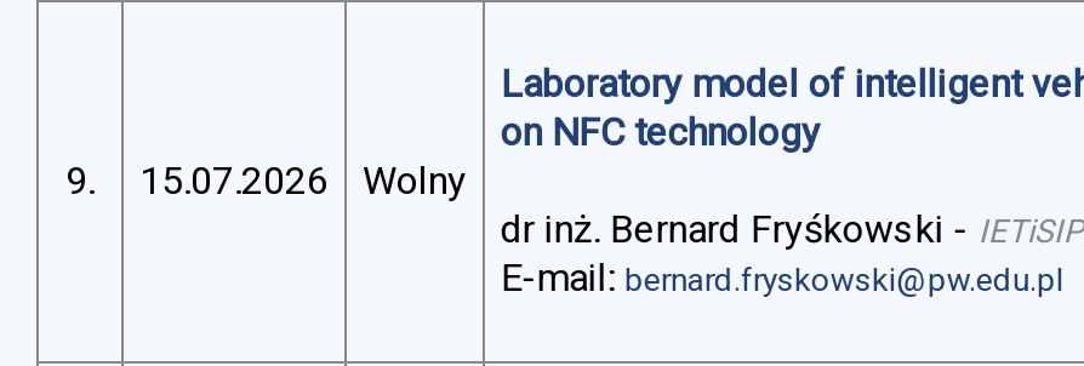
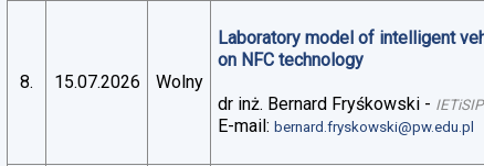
- 9. 15.07.2026 Wolny
+ 8. 15.07.2026 Wolny
